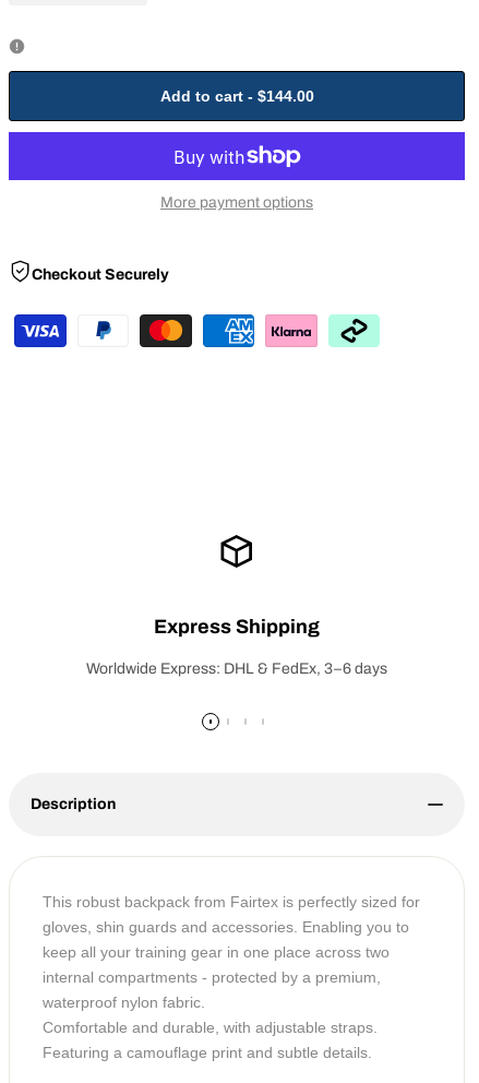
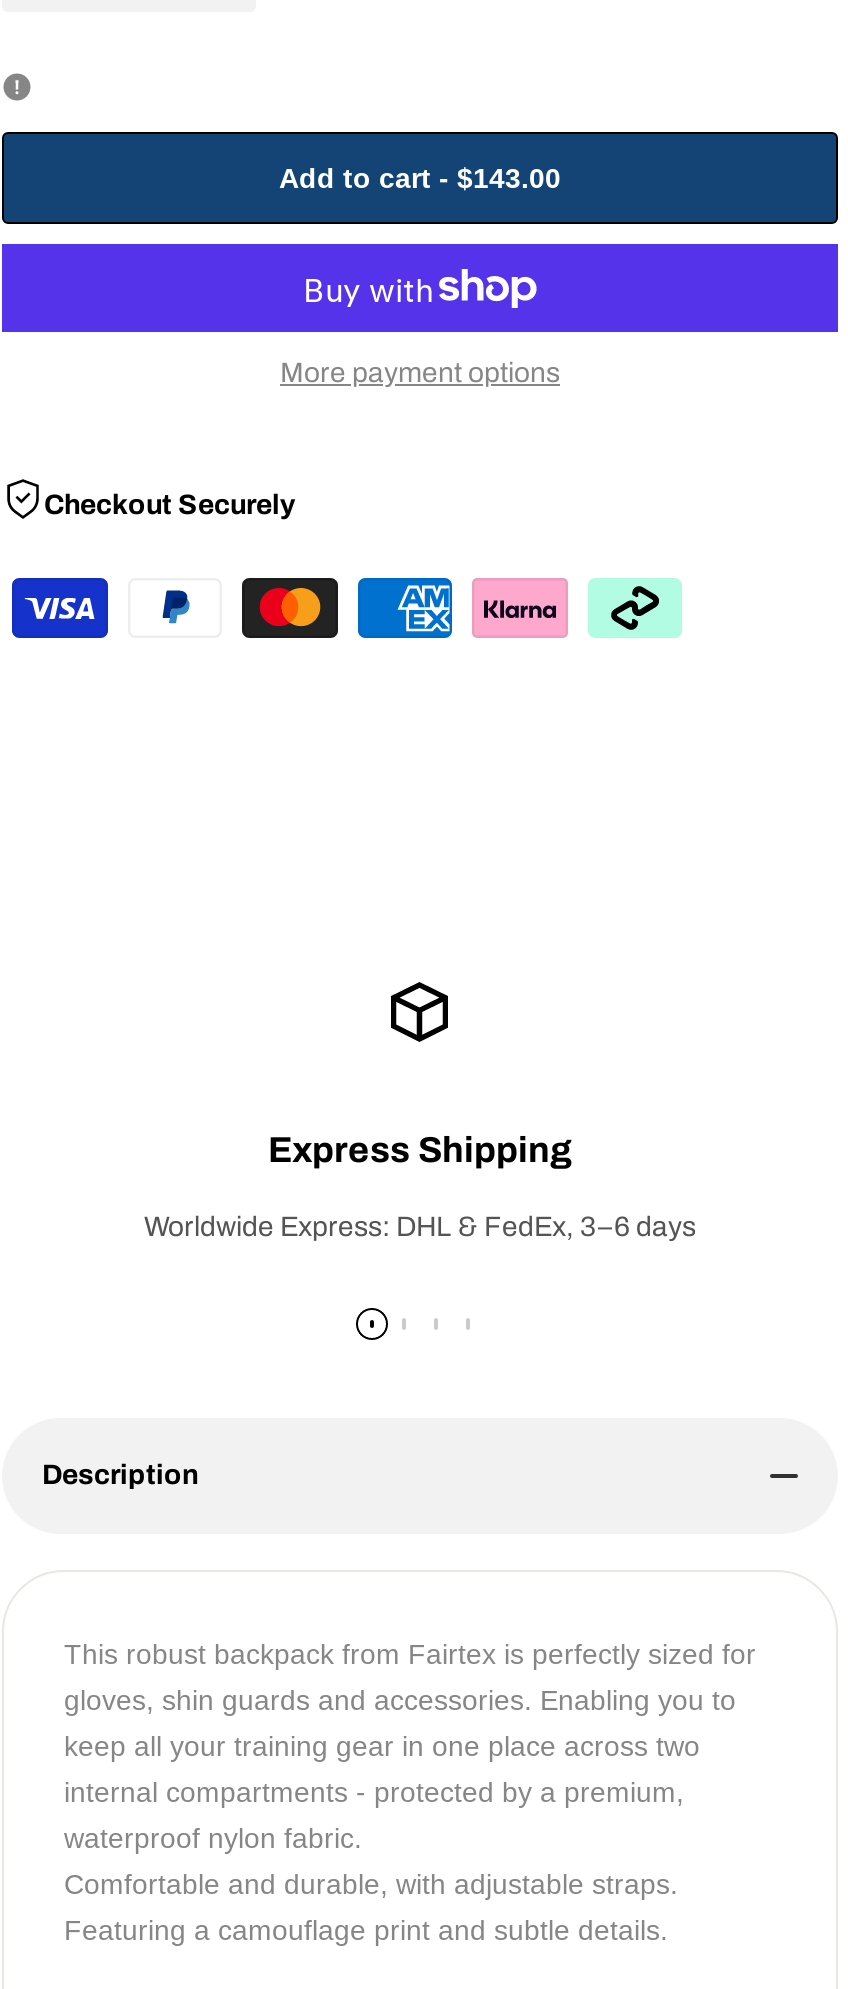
- Add to cart - $144.00
+ Add to cart - $143.00
